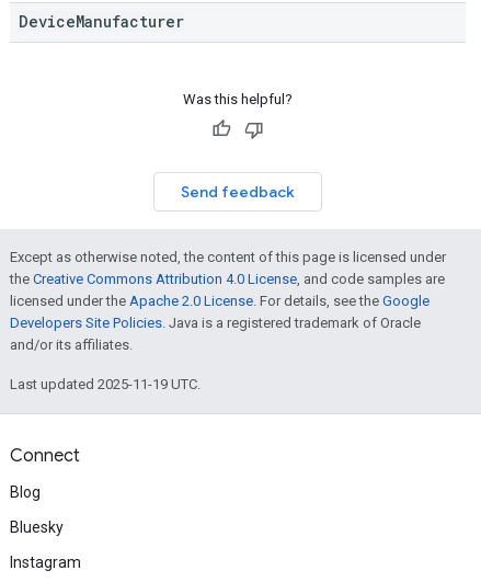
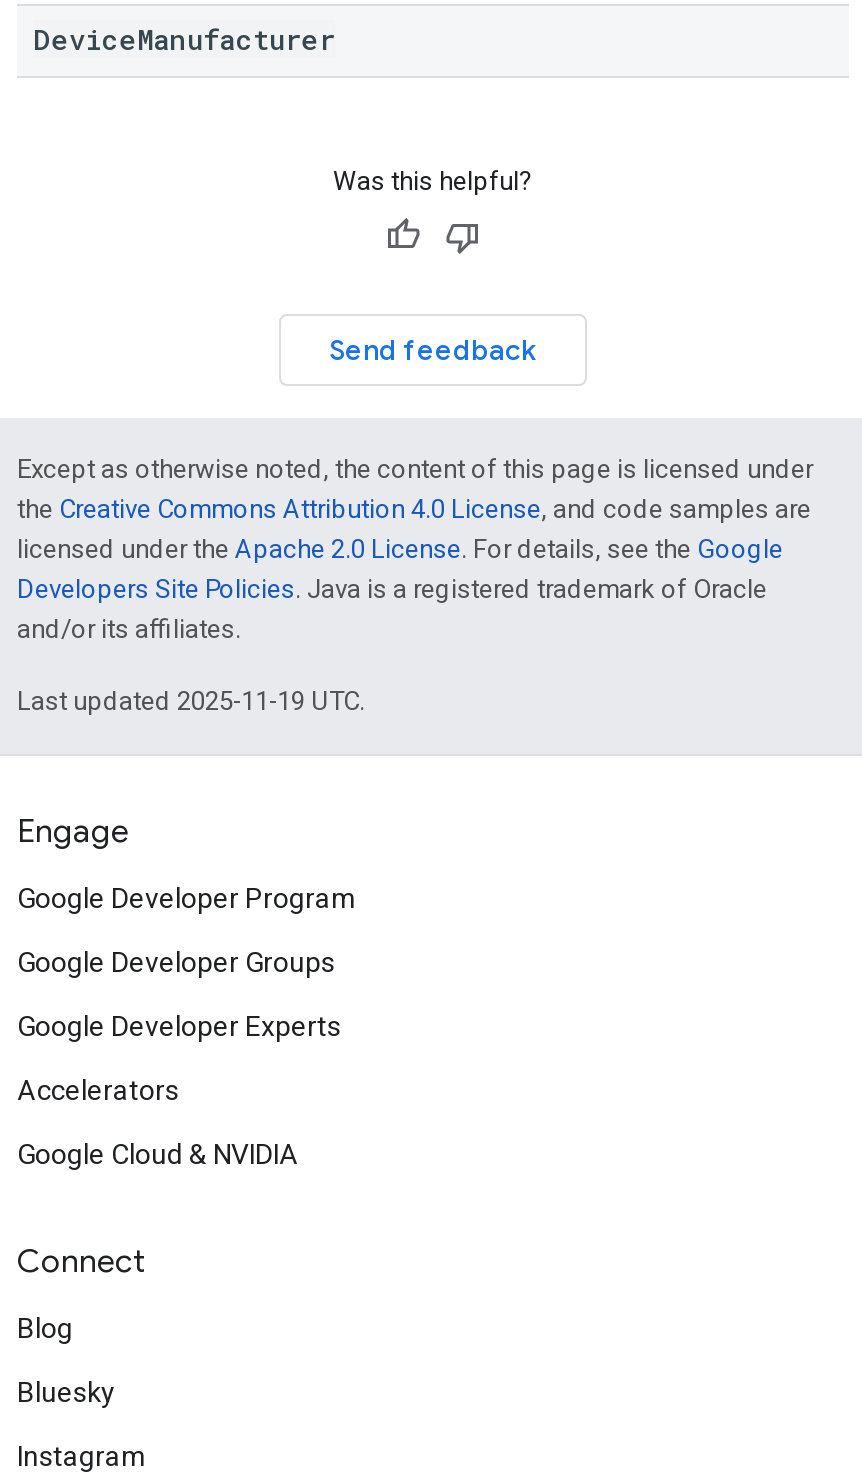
+ Engage
+ Google Developer Program
+ Google Developer Groups
+ Google Developer Experts
+ Accelerators
+ Google Cloud & NVIDIA
